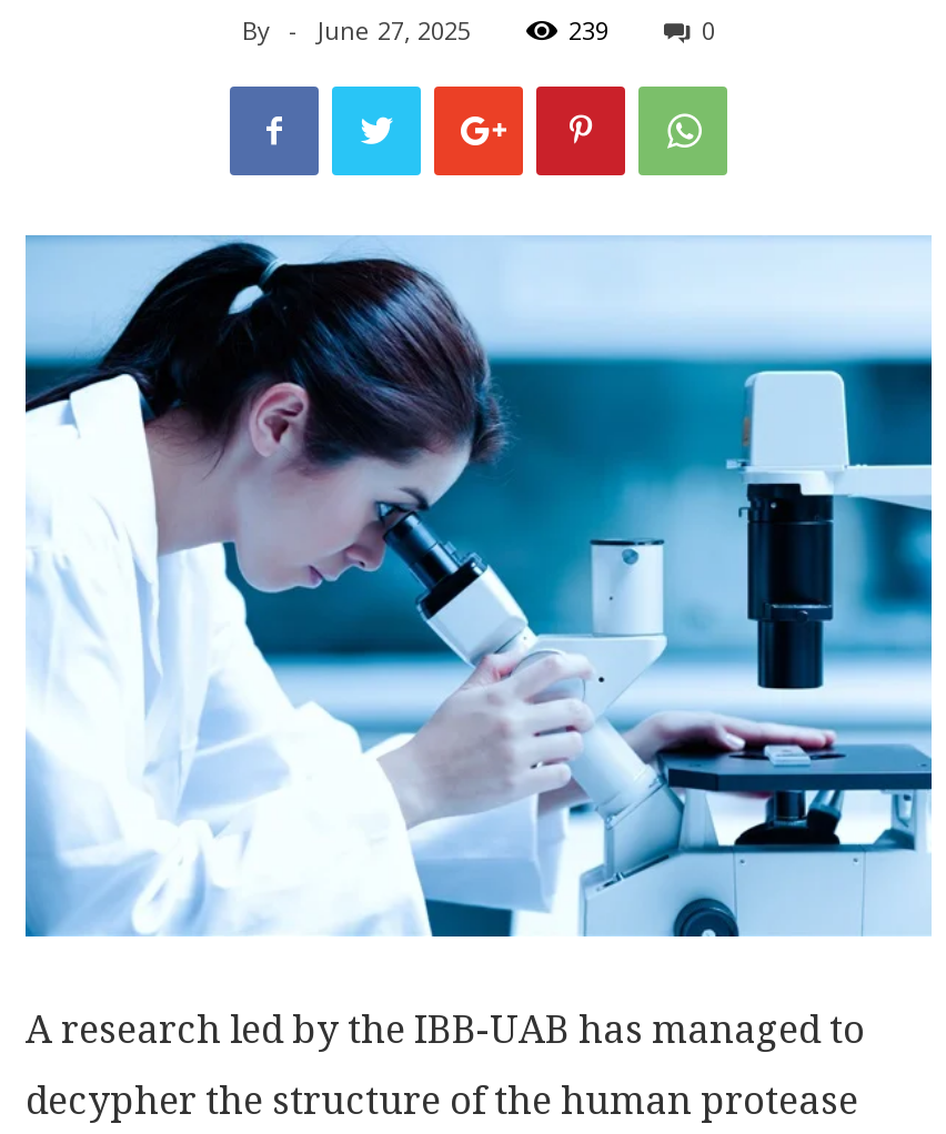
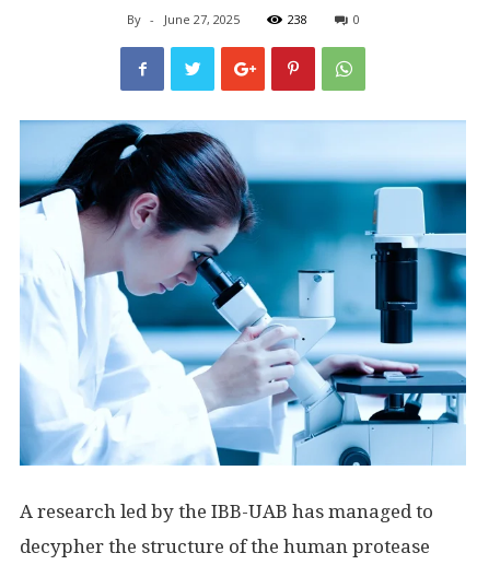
- 239
+ 238
